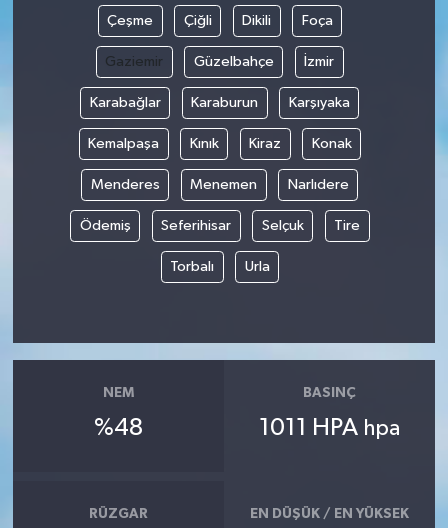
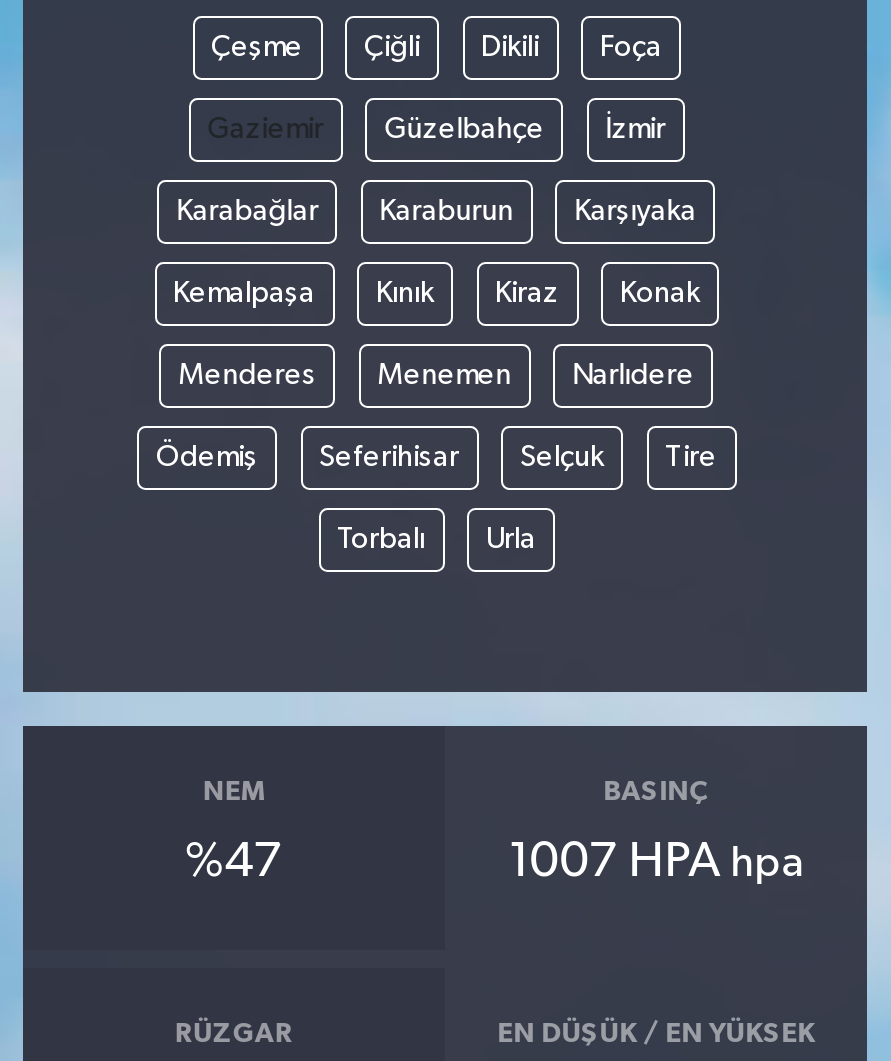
- %48
+ %47

- 1011 HPA hpa
+ 1007 HPA hpa
